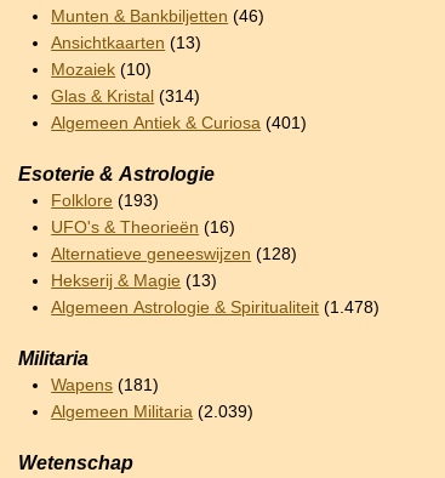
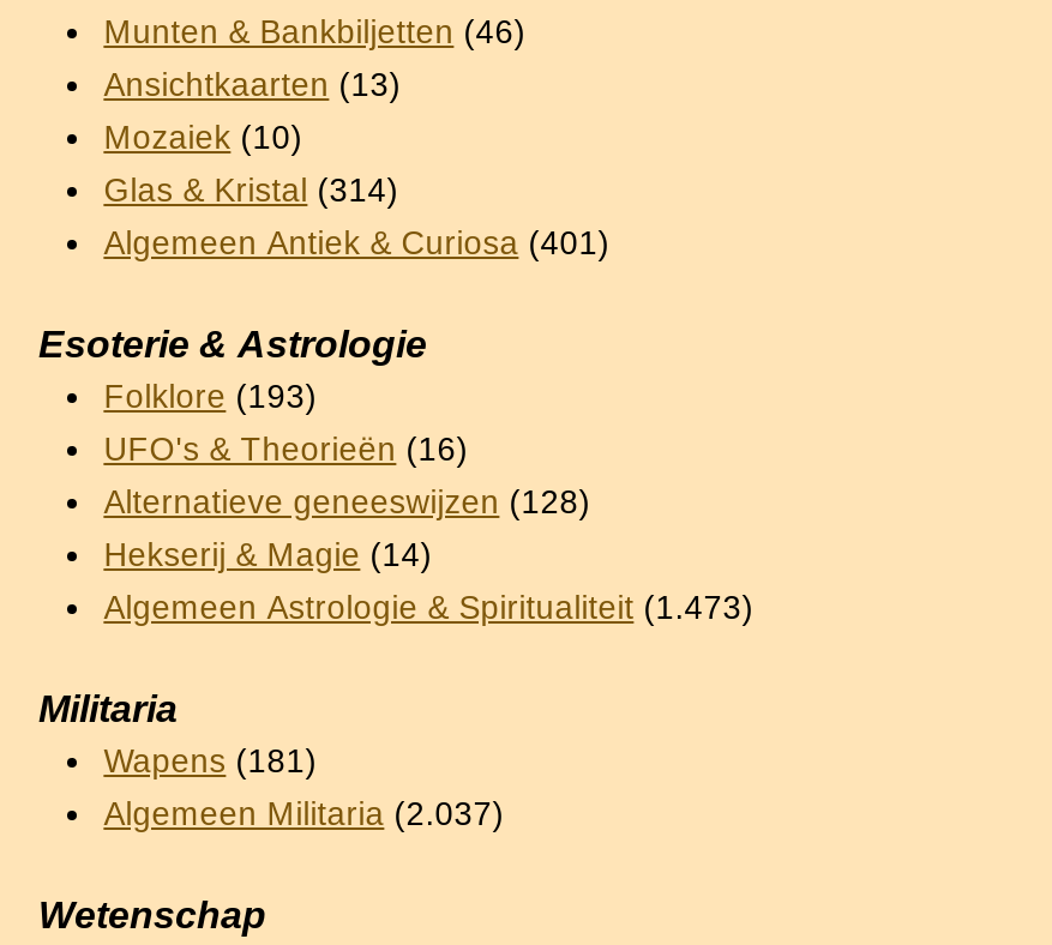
- Hekserij & Magie (13)
+ Hekserij & Magie (14)

- Algemeen Astrologie & Spiritualiteit (1.478)
+ Algemeen Astrologie & Spiritualiteit (1.473)

- Algemeen Militaria (2.039)
+ Algemeen Militaria (2.037)
